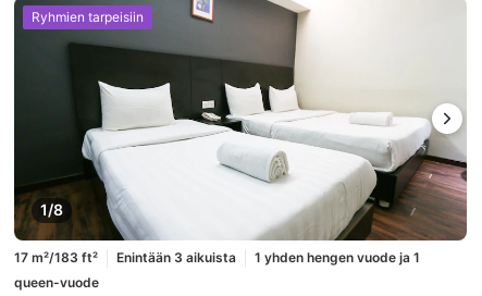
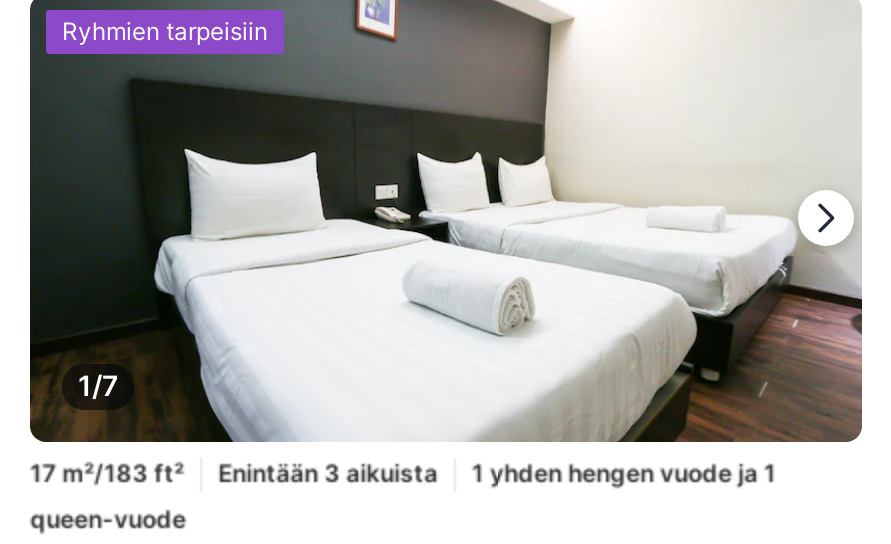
- 1/8
+ 1/7
